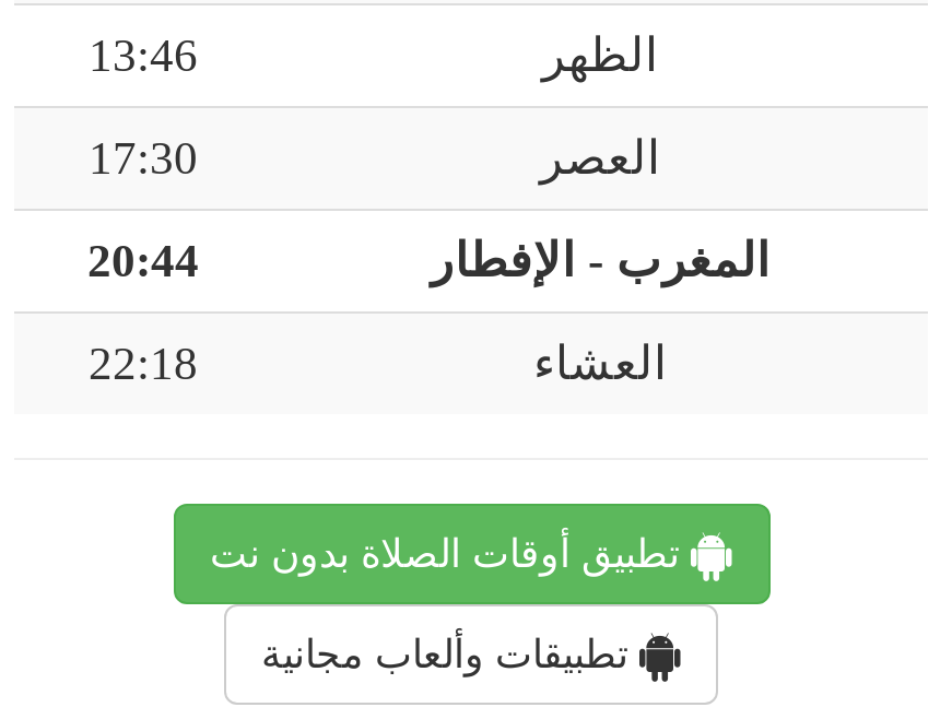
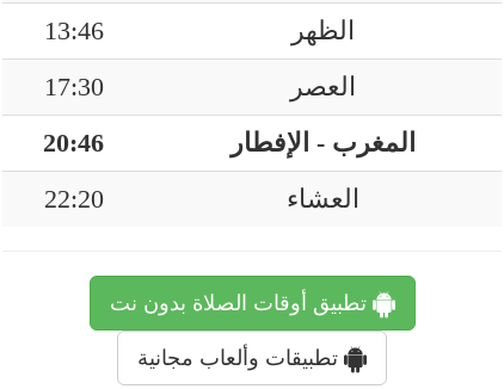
- 20:44
+ 20:46

- 22:18
+ 22:20
